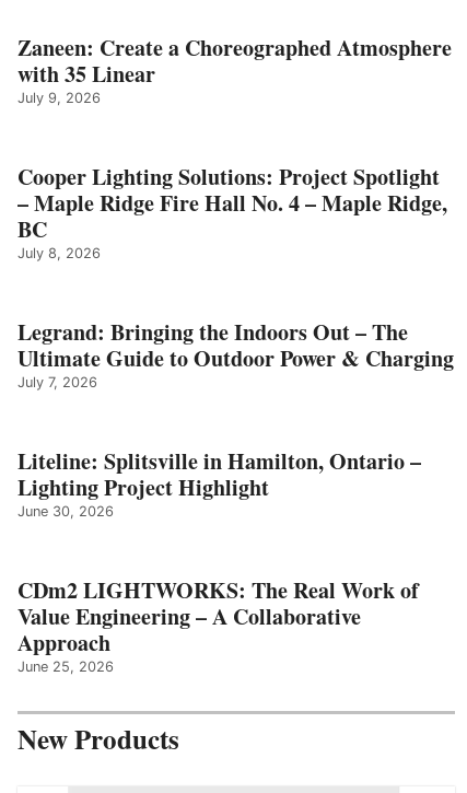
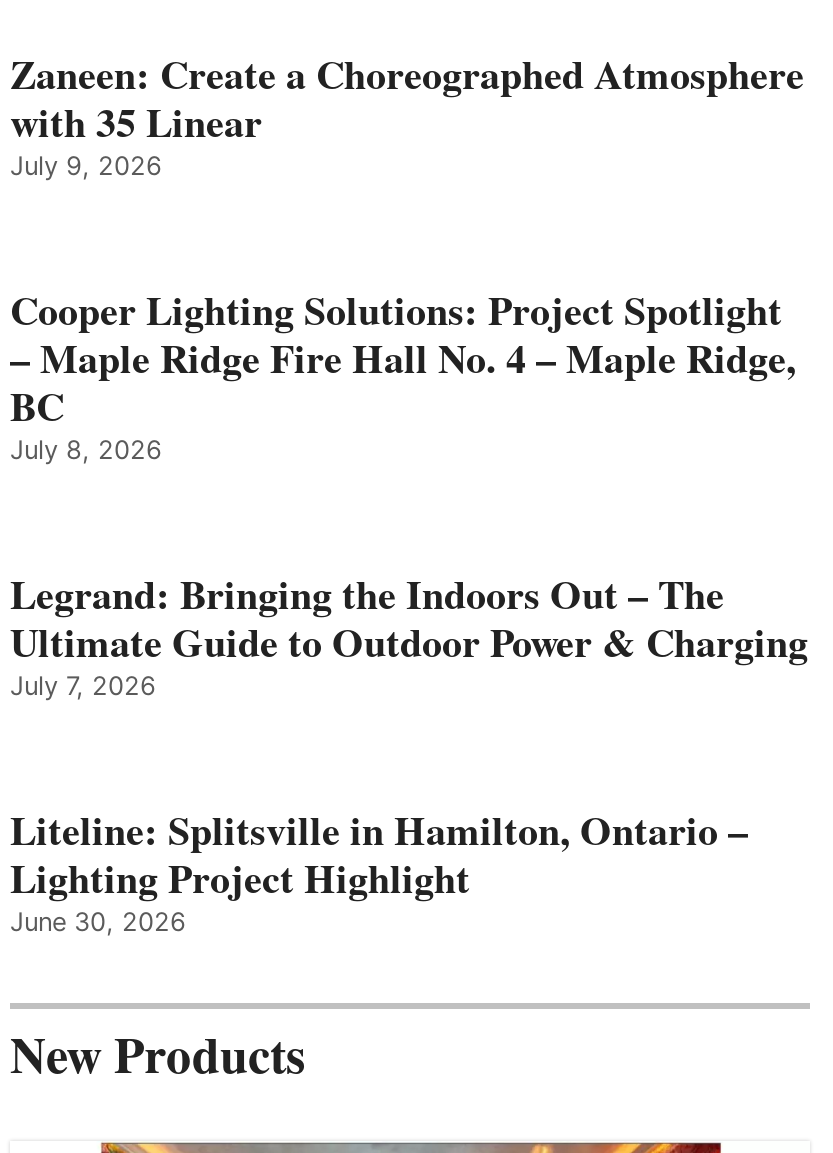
- CDm2 LIGHTWORKS: The Real Work of
- Value Engineering – A Collaborative
- Approach
- June 25, 2026
